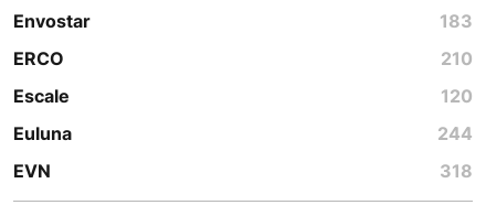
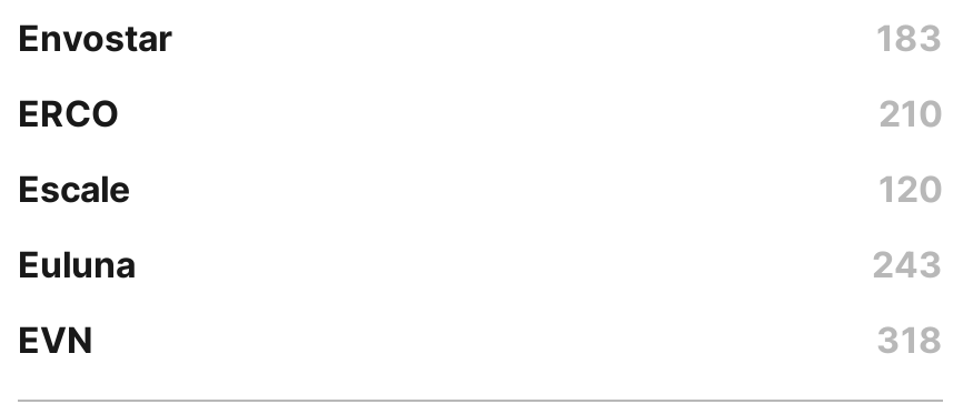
- 244
+ 243
